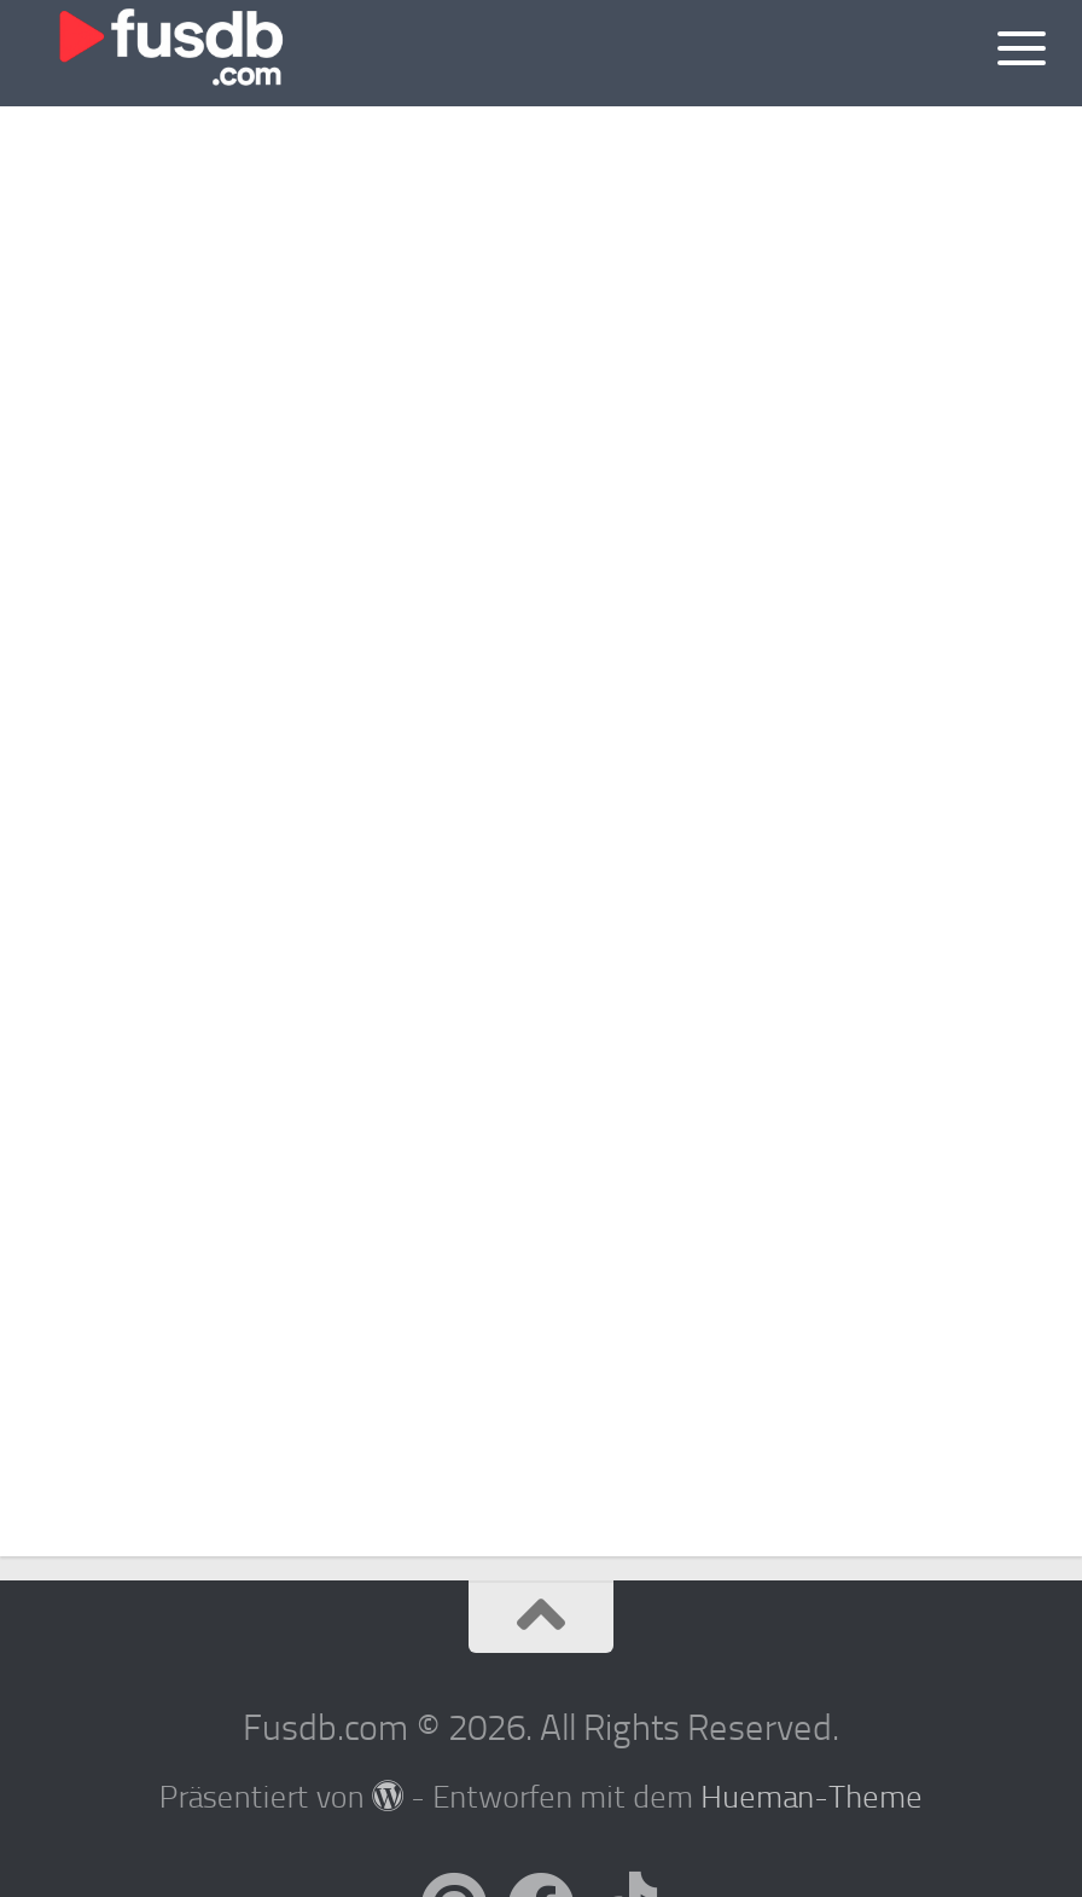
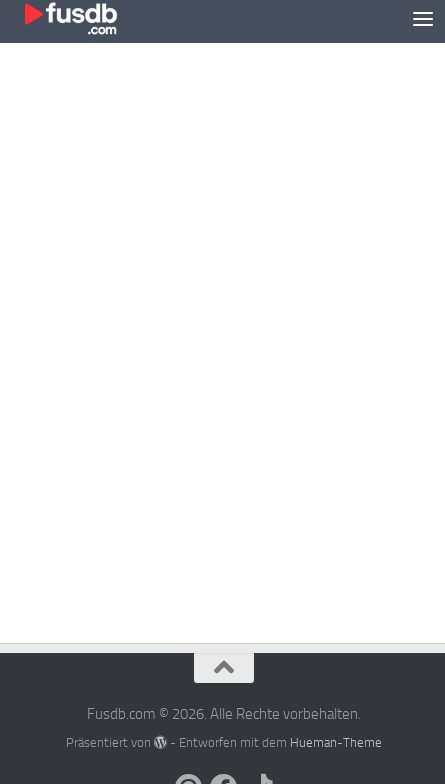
- Fusdb.com © 2026. All Rights Reserved.
+ Fusdb.com © 2026. Alle Rechte vorbehalten.
